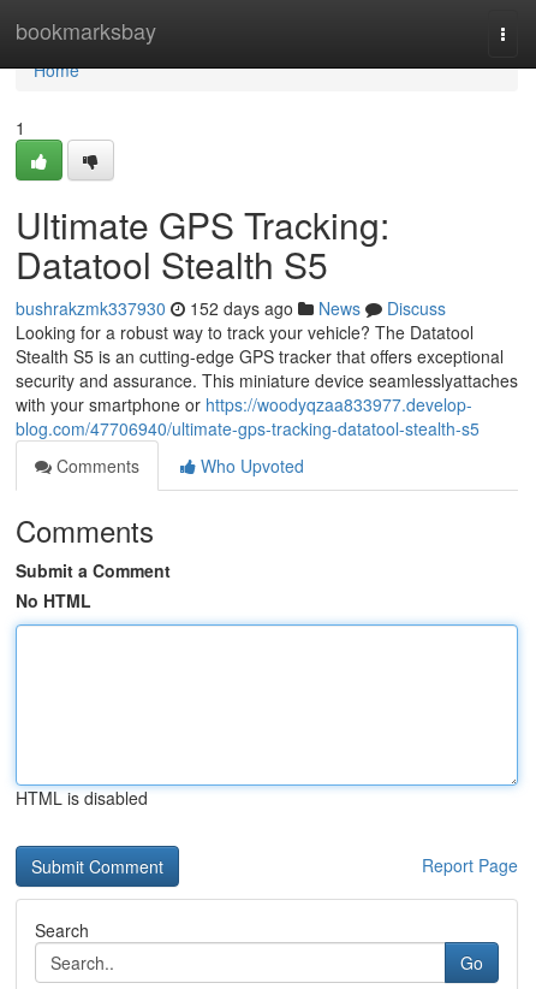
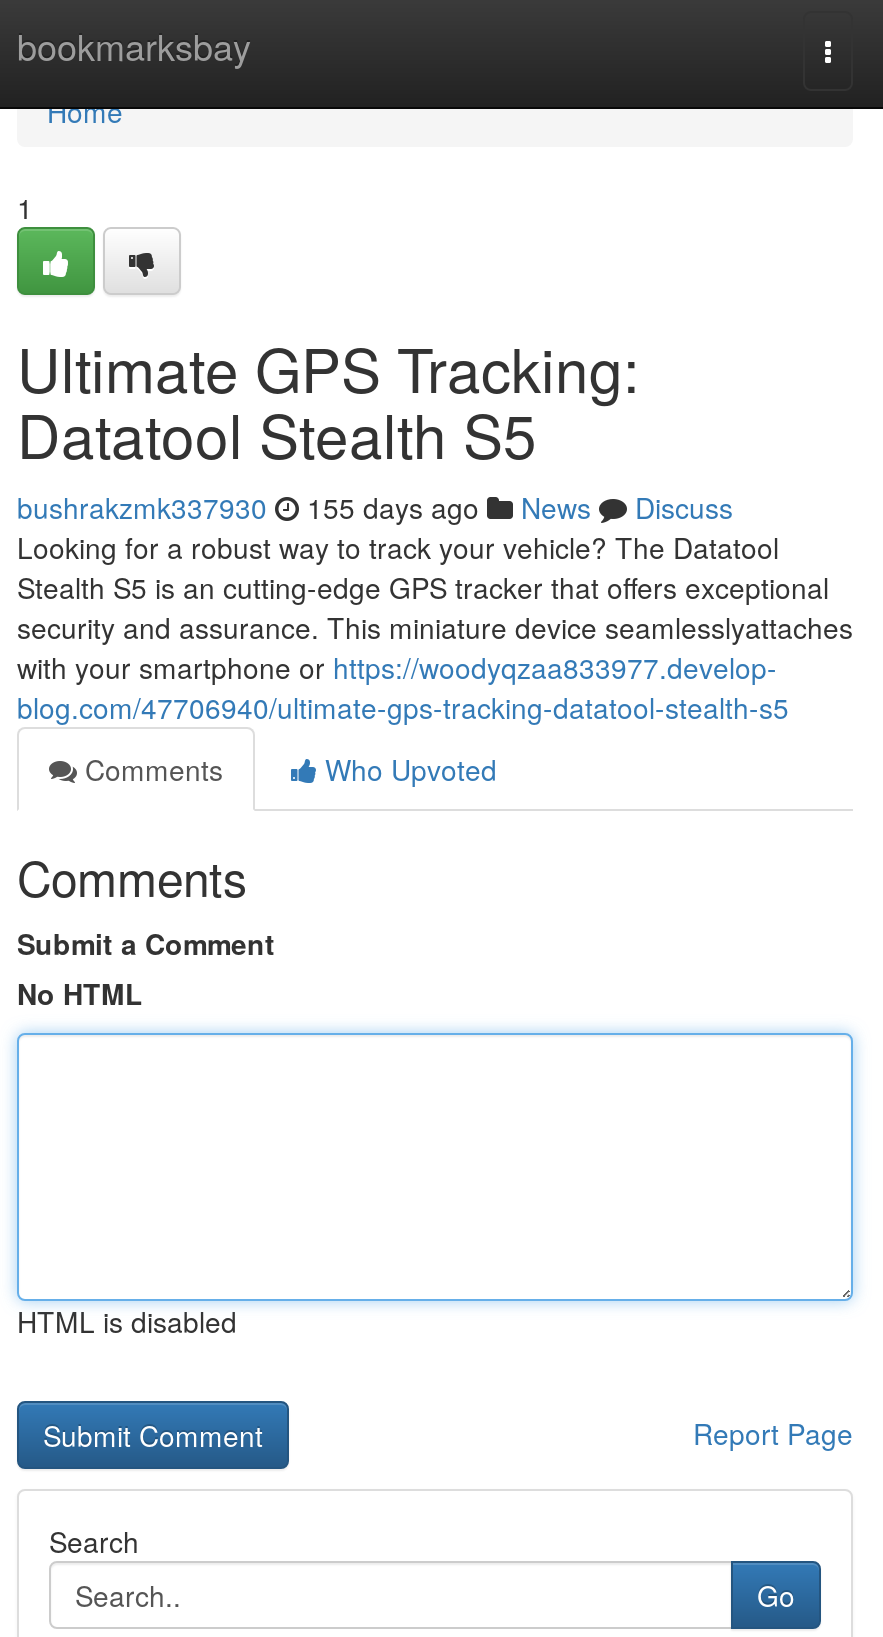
- bushrakzmk337930 152 days ago News Discuss
+ bushrakzmk337930 155 days ago News Discuss
